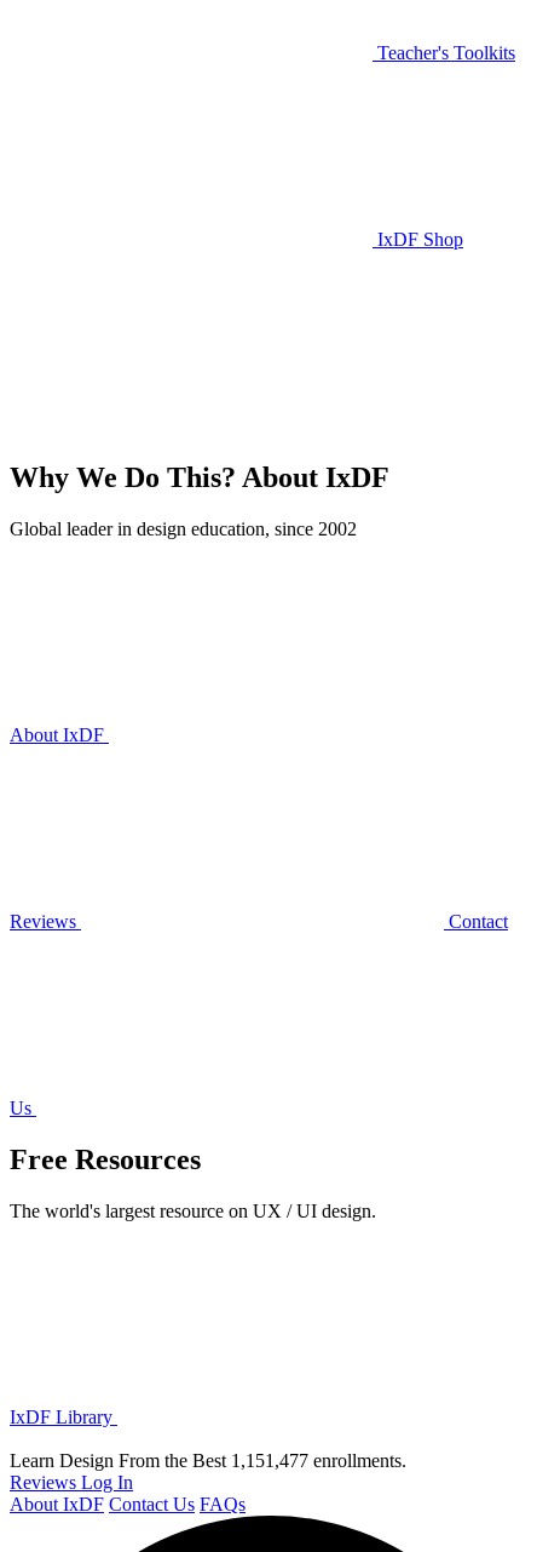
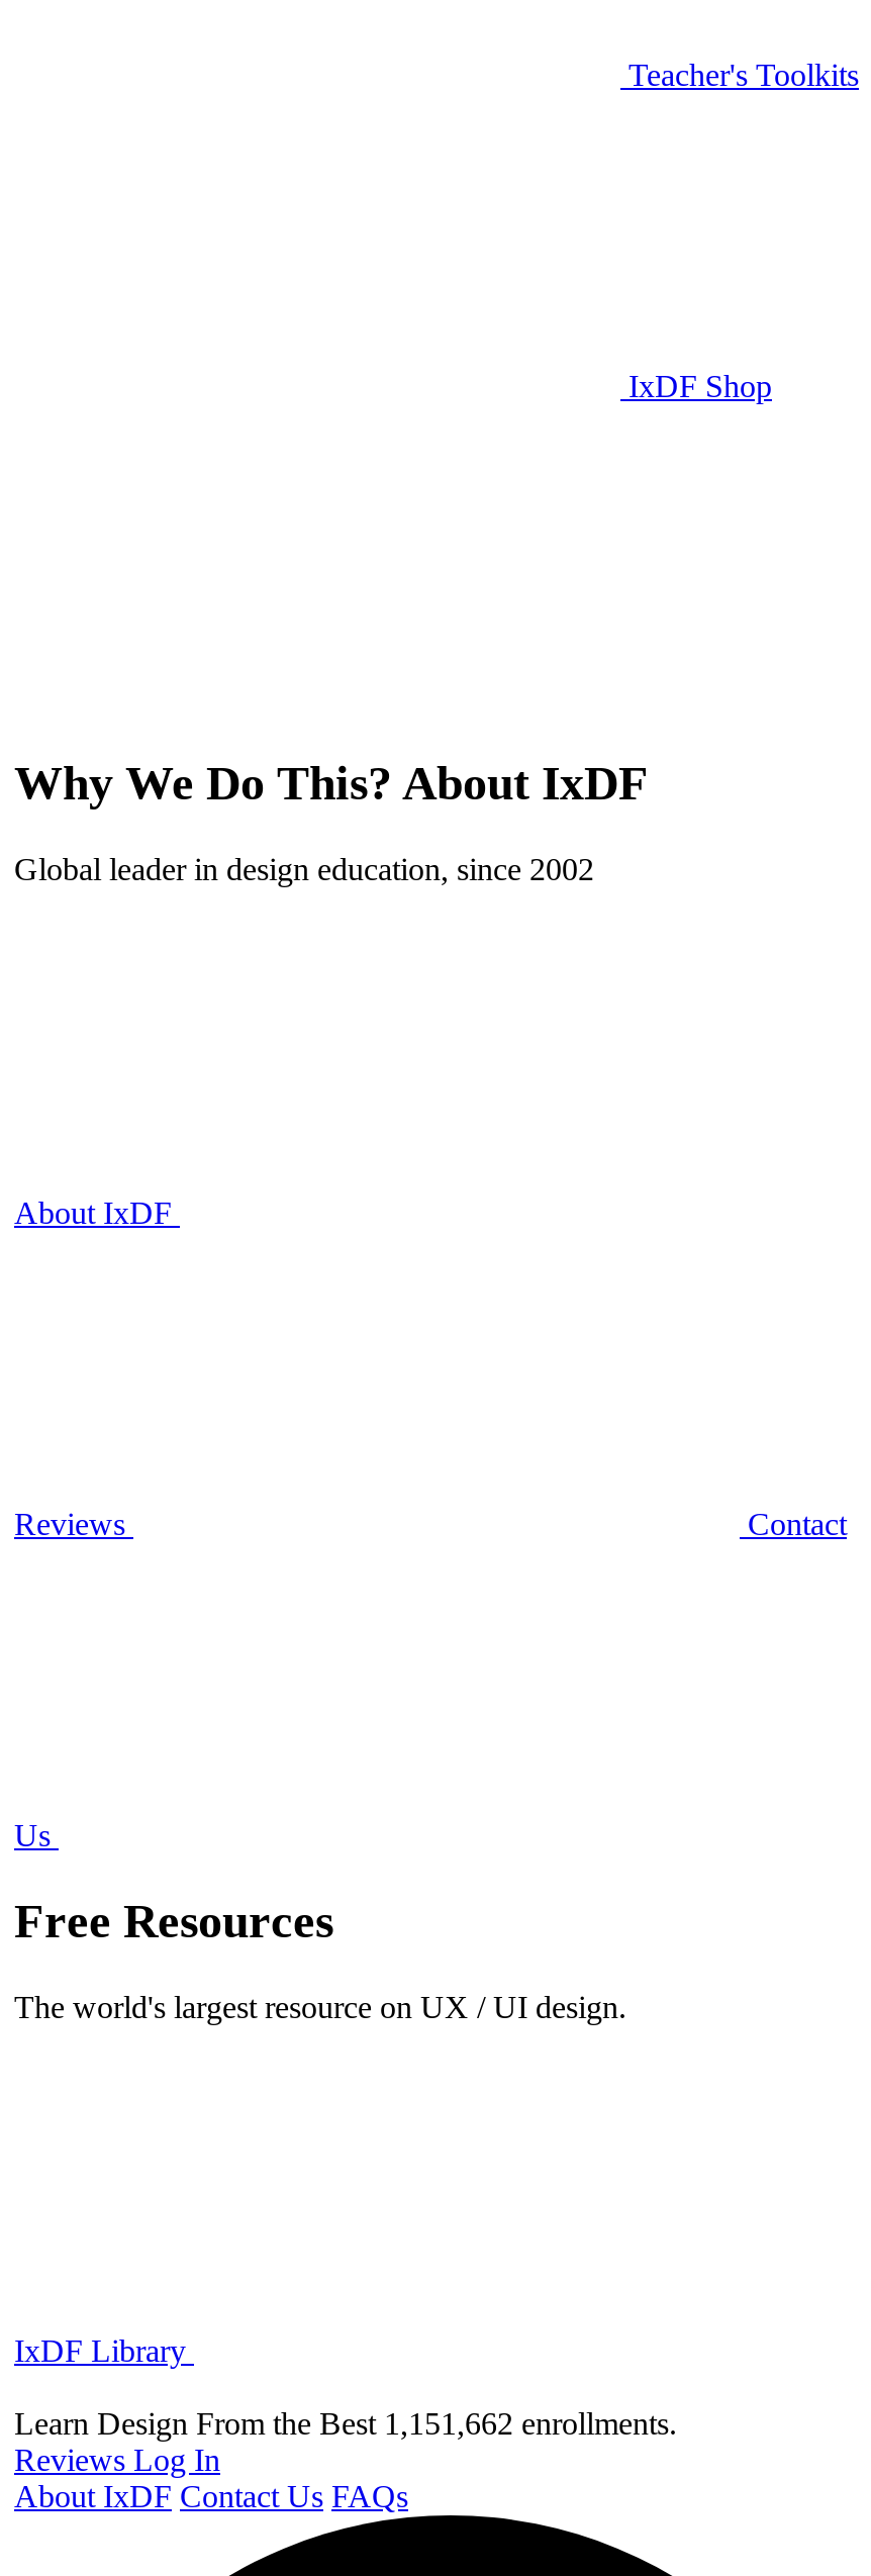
- Learn Design From the Best 1,151,477 enrollments.
+ Learn Design From the Best 1,151,662 enrollments.
